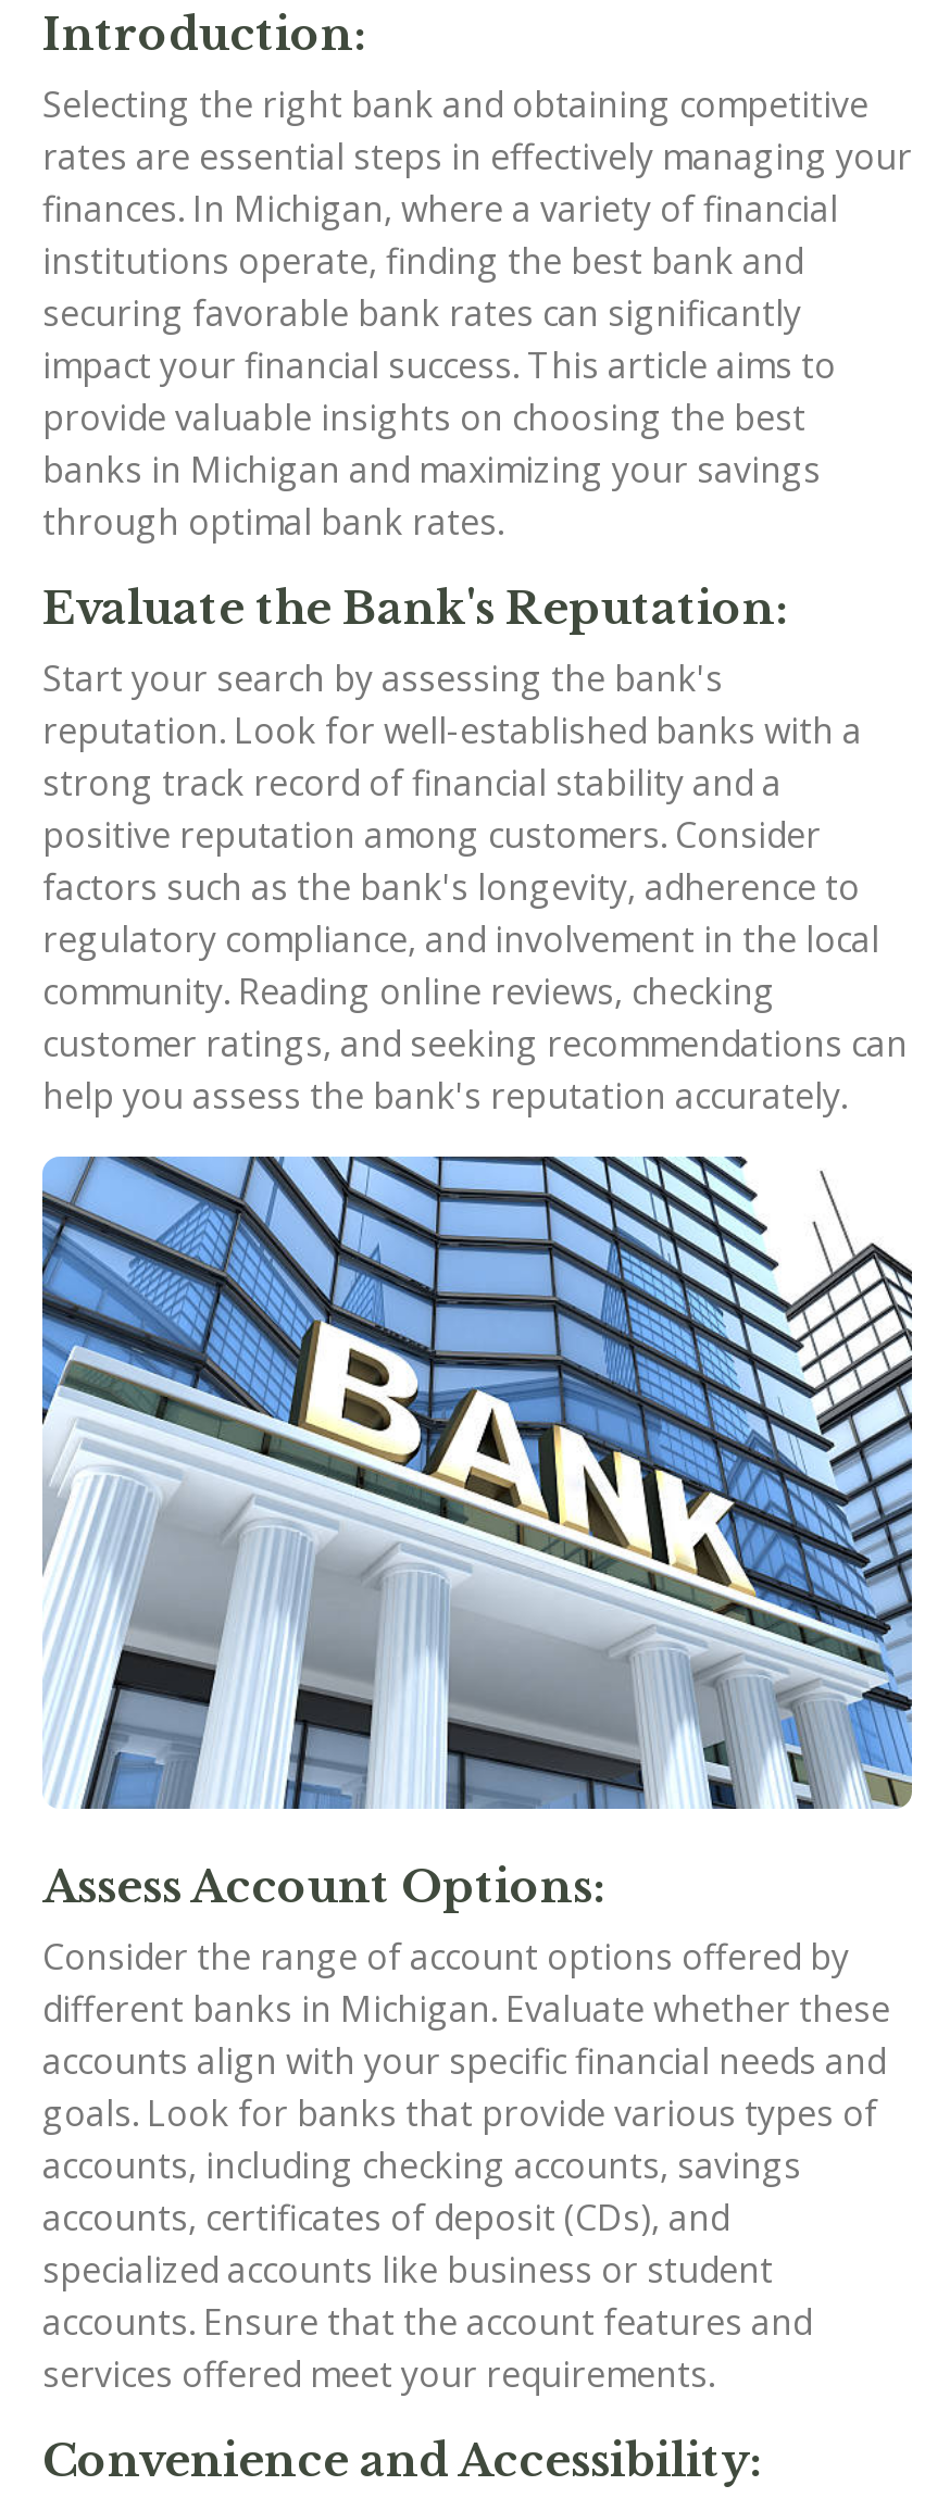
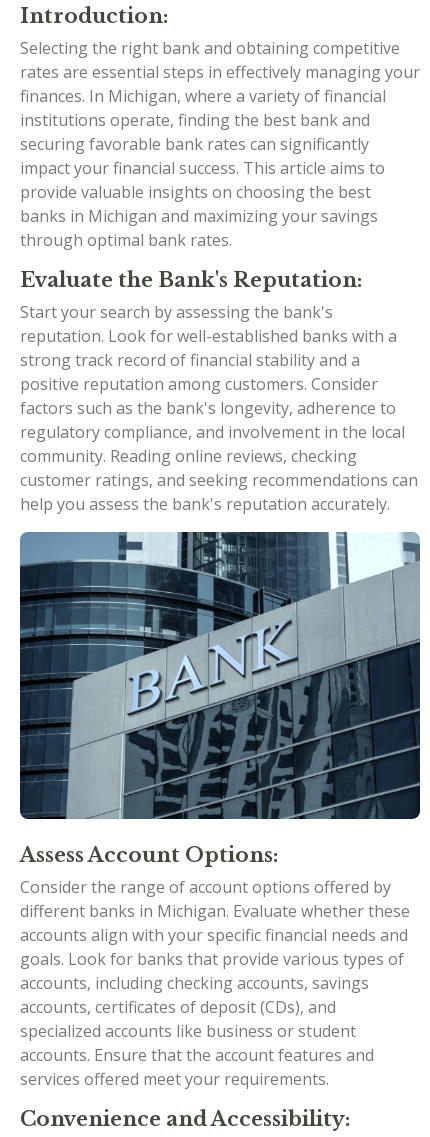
- [image]
+ [image]
